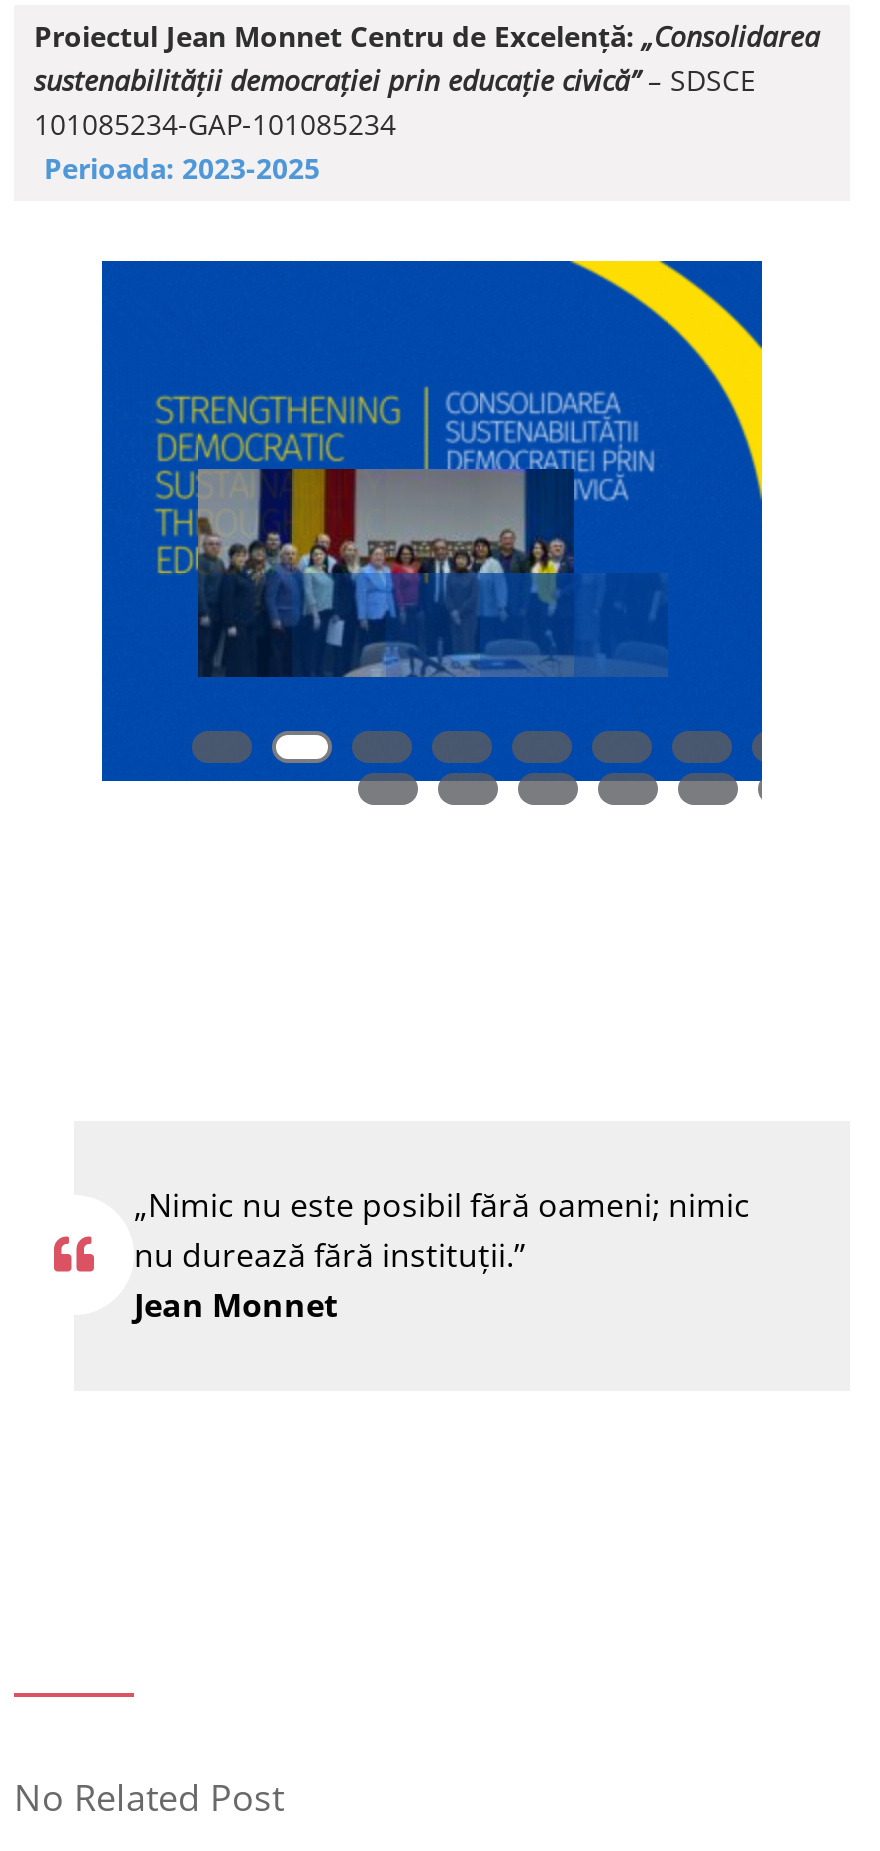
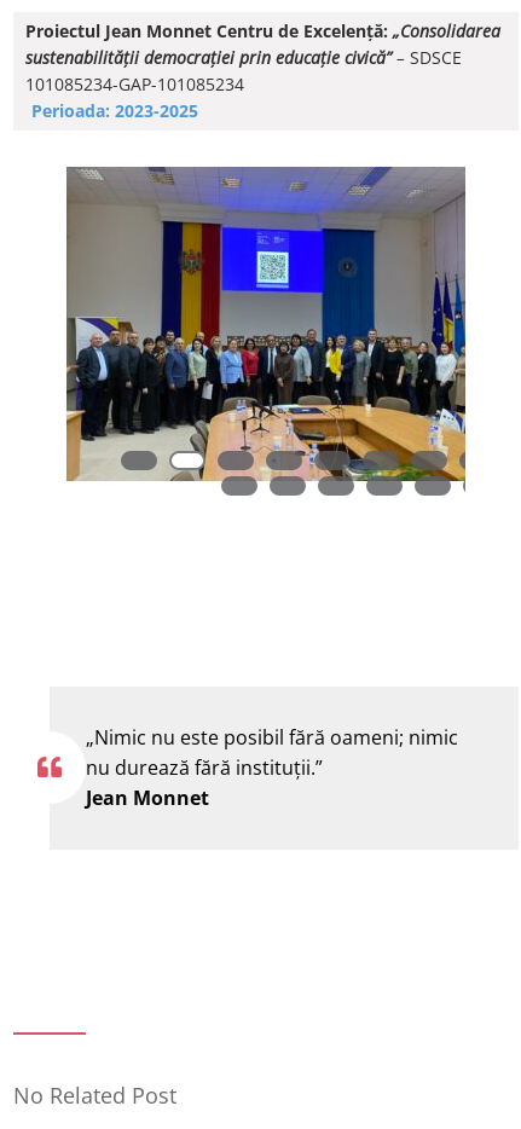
- [image]
+ [image]
